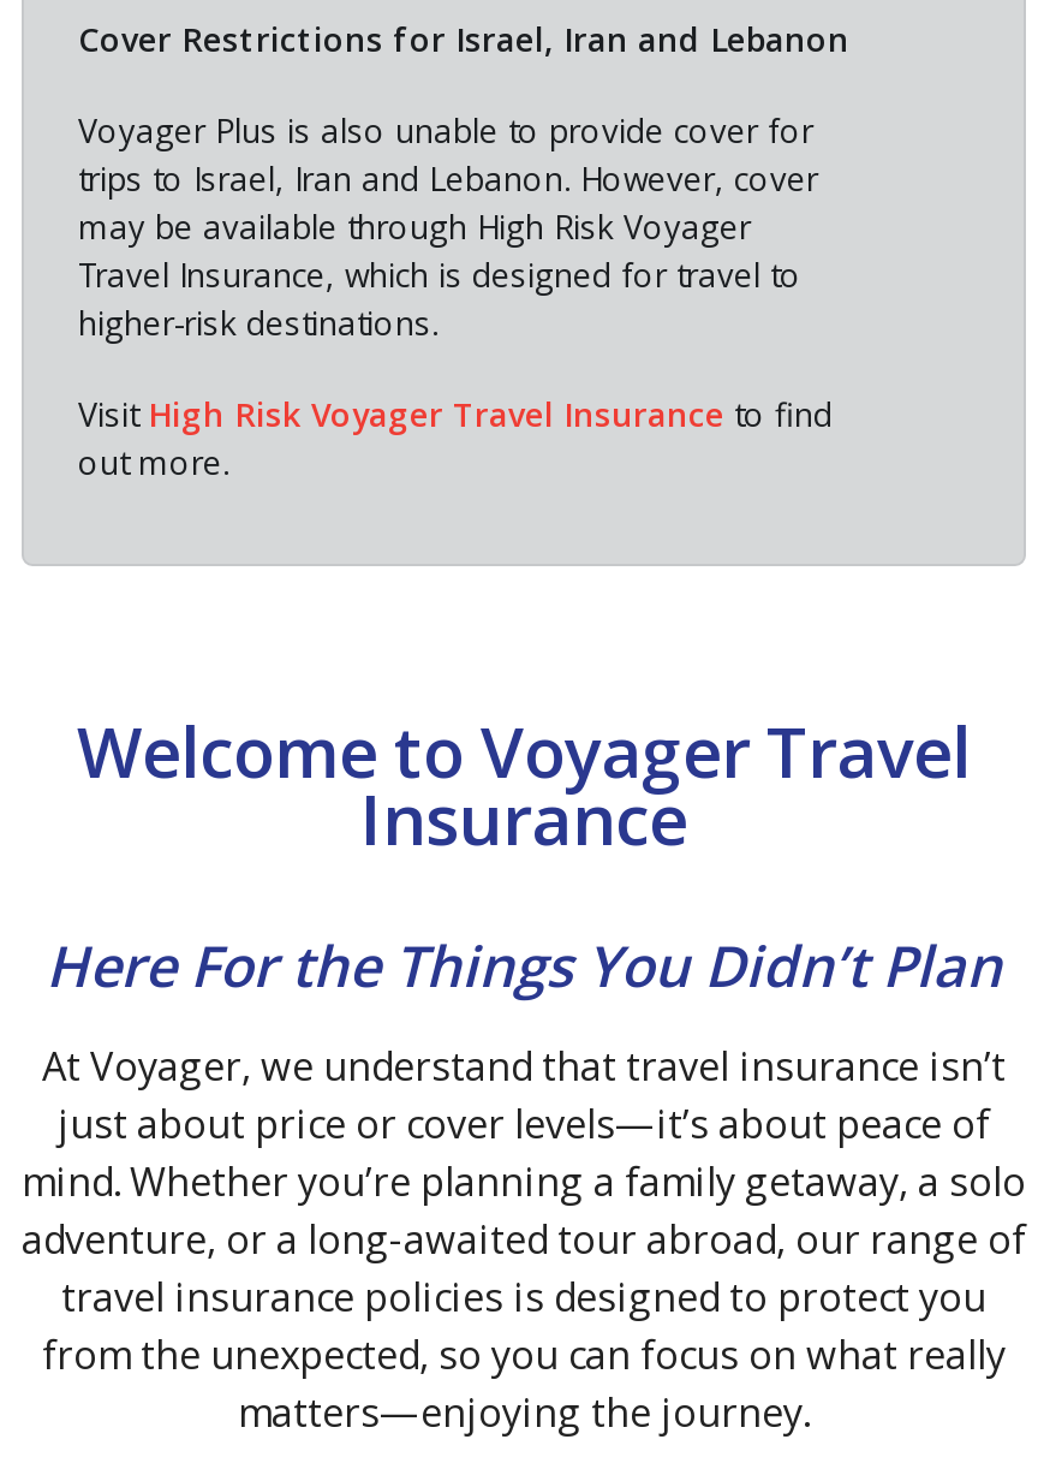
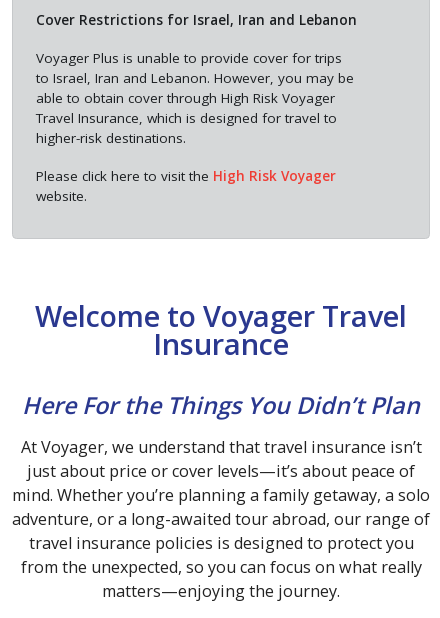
- Voyager Plus is also unable to provide cover for
- trips to Israel, Iran and Lebanon. However, cover
- may be available through High Risk Voyager
+ Voyager Plus is unable to provide cover for trips
+ to Israel, Iran and Lebanon. However, you may be
+ able to obtain cover through High Risk Voyager

- Visit High Risk Voyager Travel Insurance to find
- out more.
+ Please click here to visit the High Risk Voyager
+ website.
